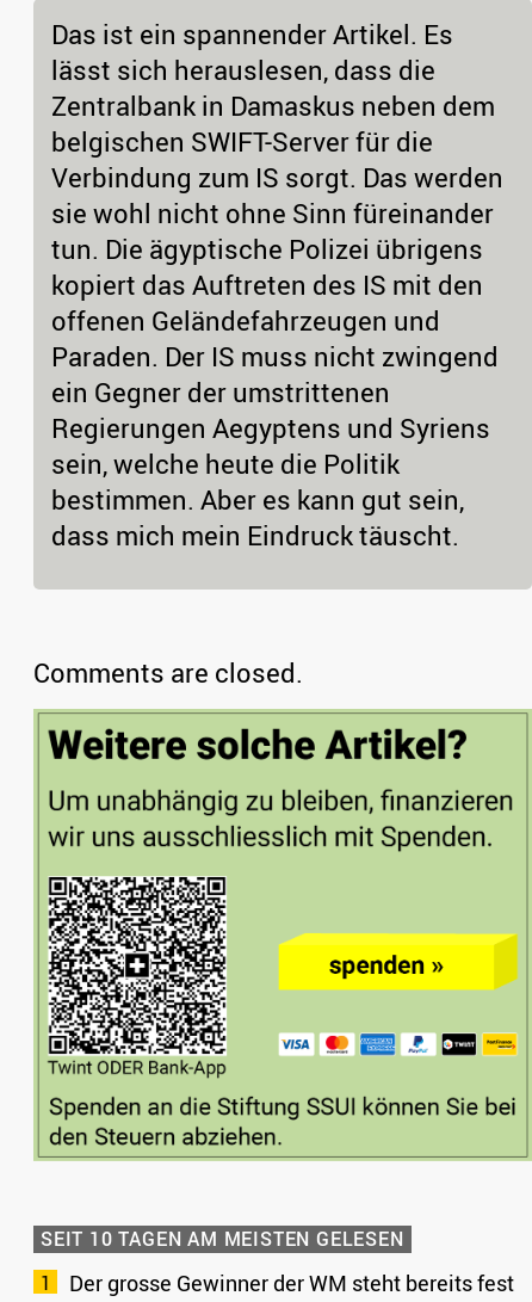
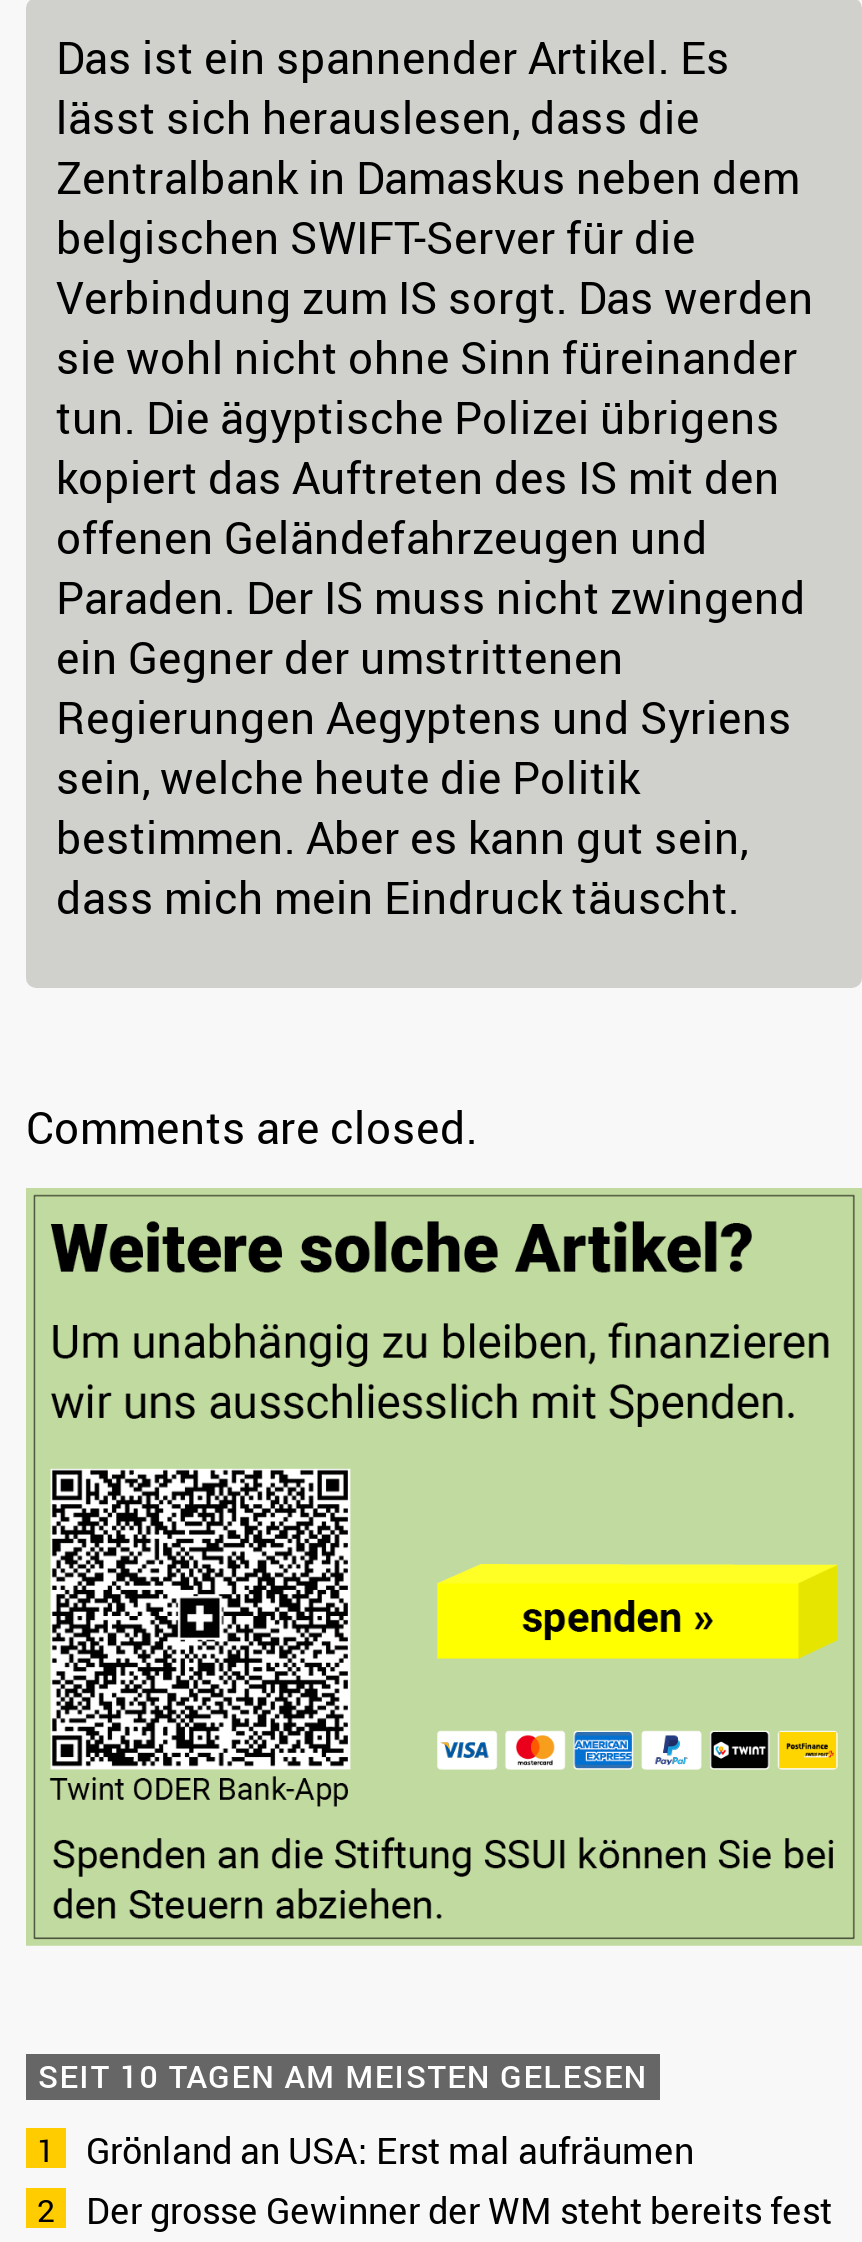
+ Grönland an USA: Erst mal aufräumen
